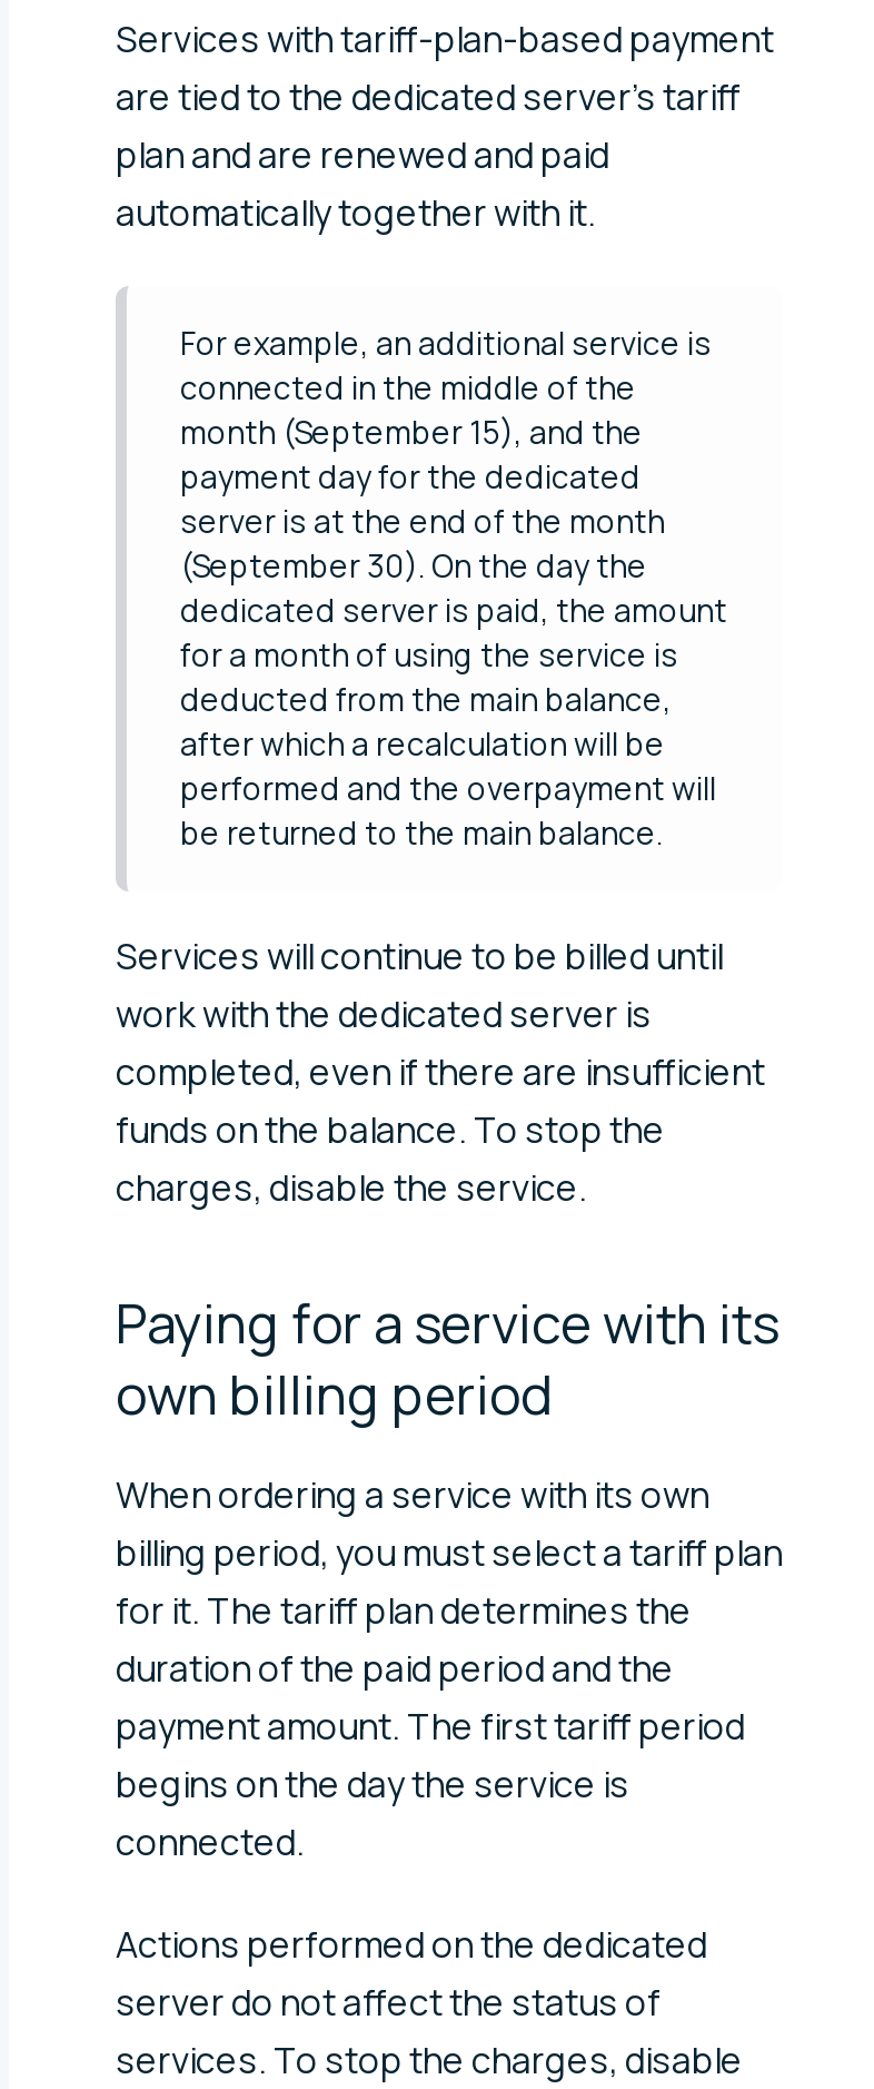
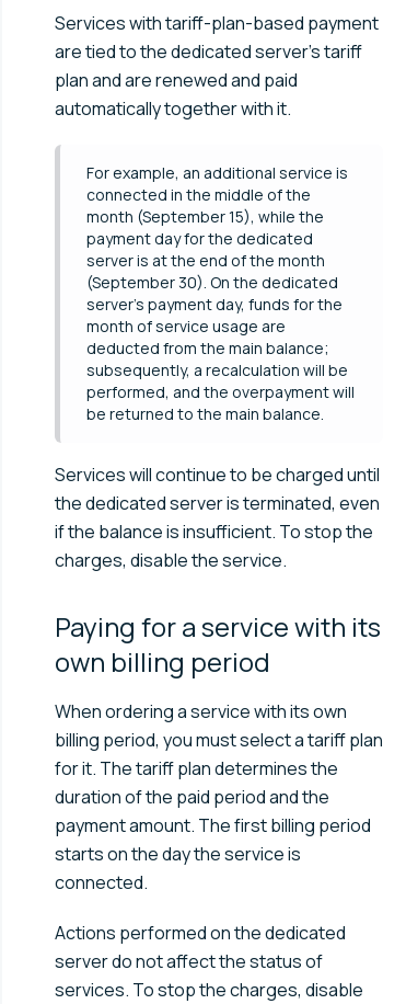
- month (September 15), and the
+ month (September 15), while the

- (September 30). On the day the
- dedicated server is paid, the amount
- for a month of using the service is
- deducted from the main balance,
- after which a recalculation will be
- performed and the overpayment will
+ (September 30). On the dedicated
+ server's payment day, funds for the
+ month of service usage are
+ deducted from the main balance;
+ subsequently, a recalculation will be
+ performed, and the overpayment will

- Services will continue to be billed until
- work with the dedicated server is
- completed, even if there are insufficient
- funds on the balance. To stop the
+ Services will continue to be charged until
+ the dedicated server is terminated, even
+ if the balance is insufficient. To stop the

- payment amount. The first tariff period
+ payment amount. The first billing period

- begins on the day the service is
+ starts on the day the service is
